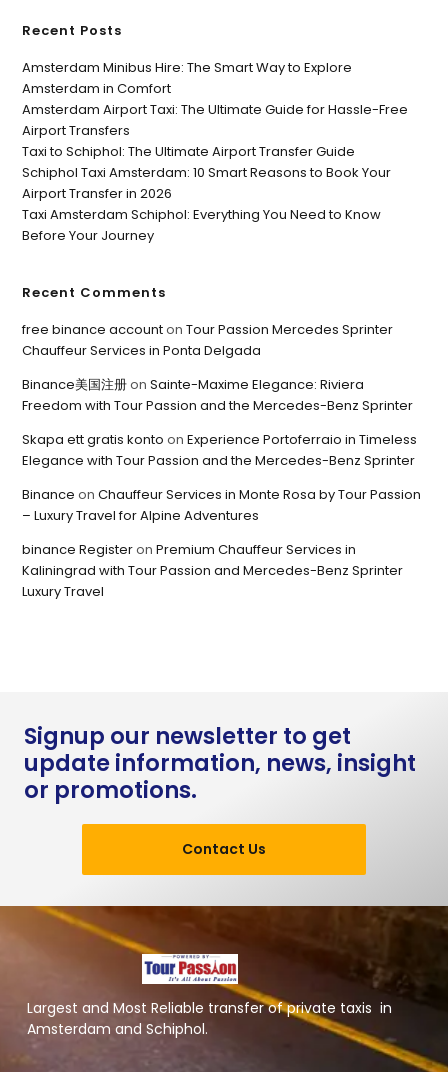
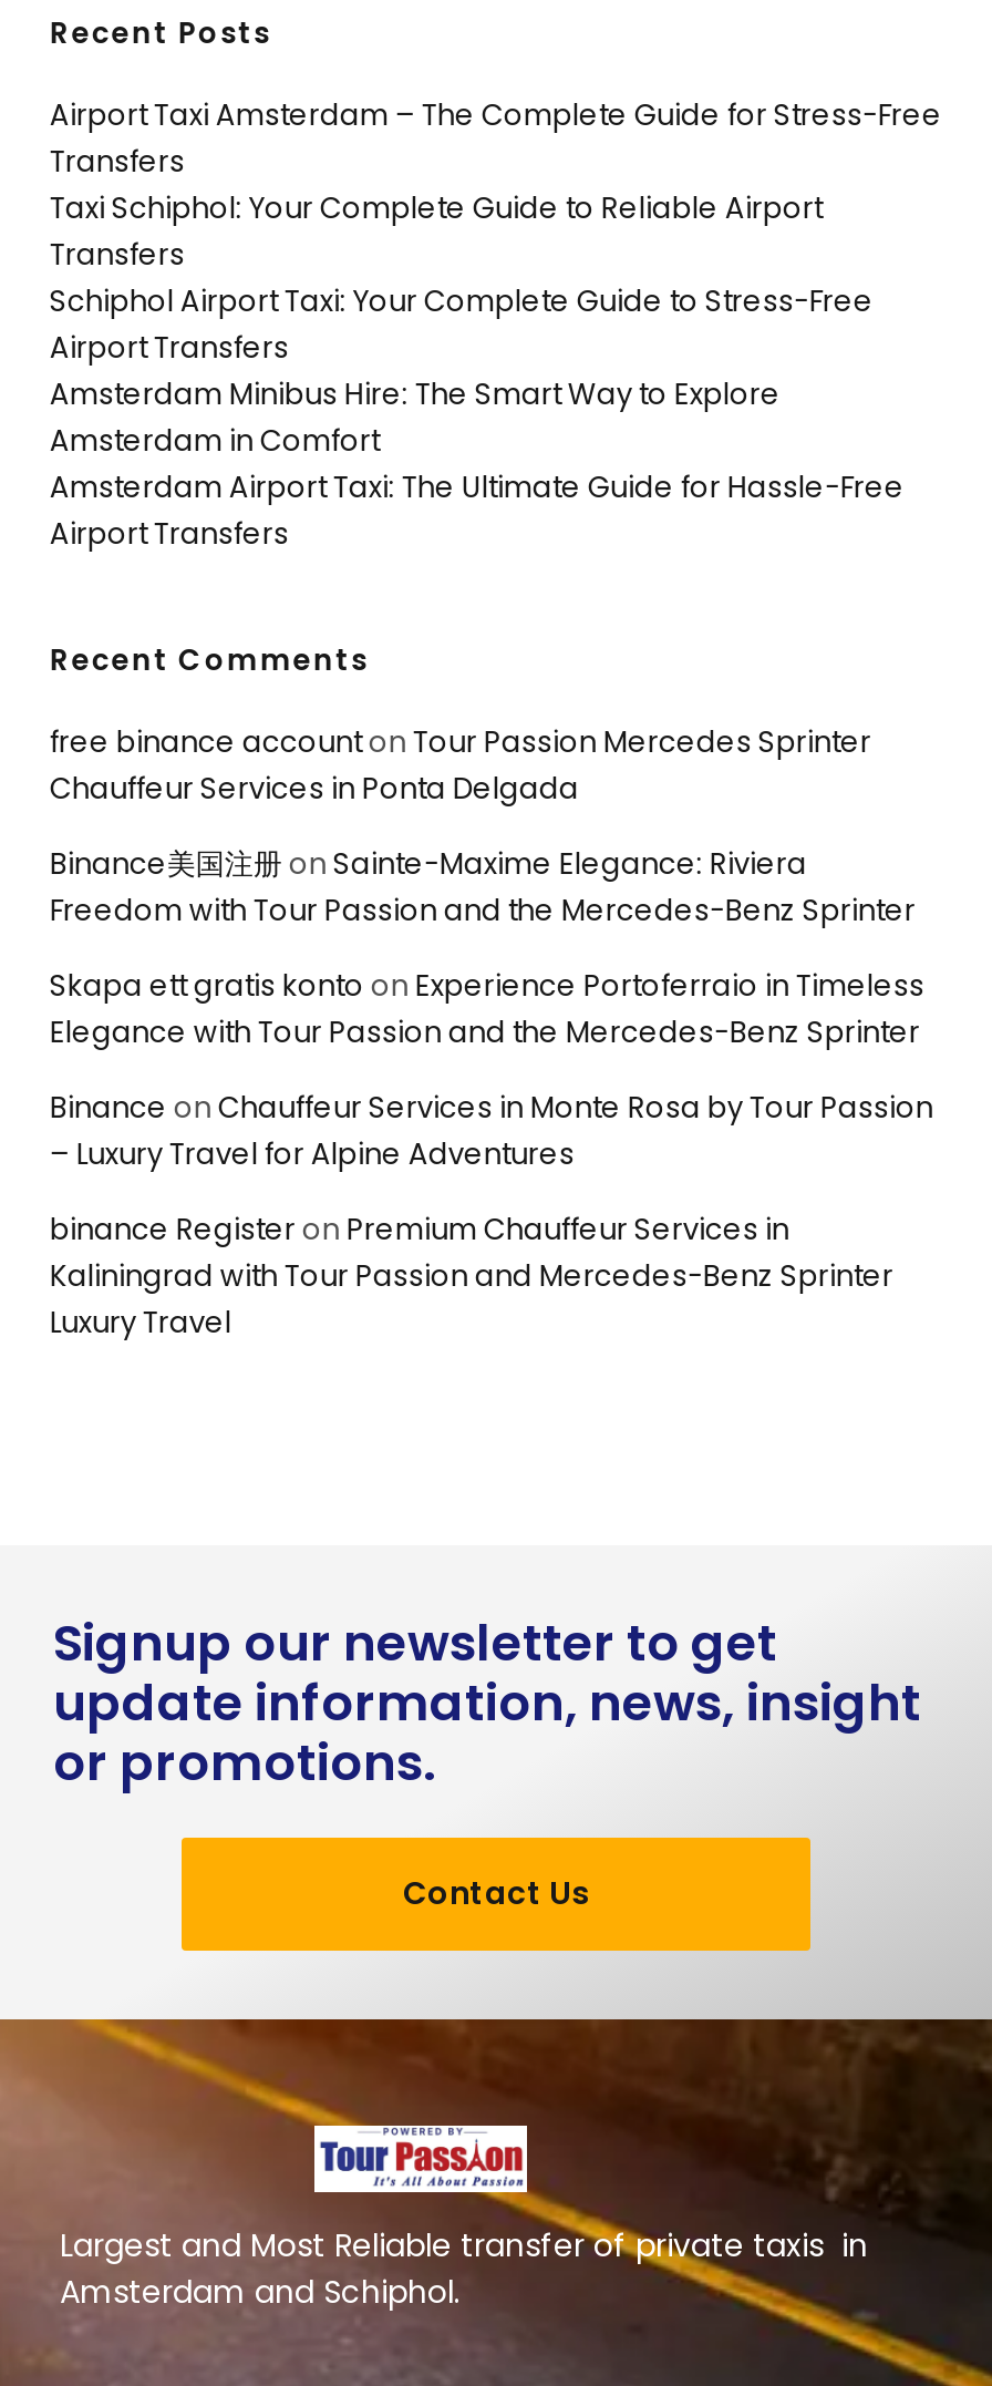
+ Airport Taxi Amsterdam – The Complete Guide for Stress-Free
+ Transfers
+ Taxi Schiphol: Your Complete Guide to Reliable Airport
+ Transfers
+ Schiphol Airport Taxi: Your Complete Guide to Stress-Free
+ Airport Transfers

moved down: Amsterdam Minibus Hire: The Smart Way to Explore | Amsterdam in Comfort | Amsterdam Airport Taxi: The Ultimate Guide for Hassle-Free | Airport Transfers

- Taxi to Schiphol: The Ultimate Airport Transfer Guide
- Schiphol Taxi Amsterdam: 10 Smart Reasons to Book Your
- Airport Transfer in 2026
- Taxi Amsterdam Schiphol: Everything You Need to Know
- Before Your Journey
